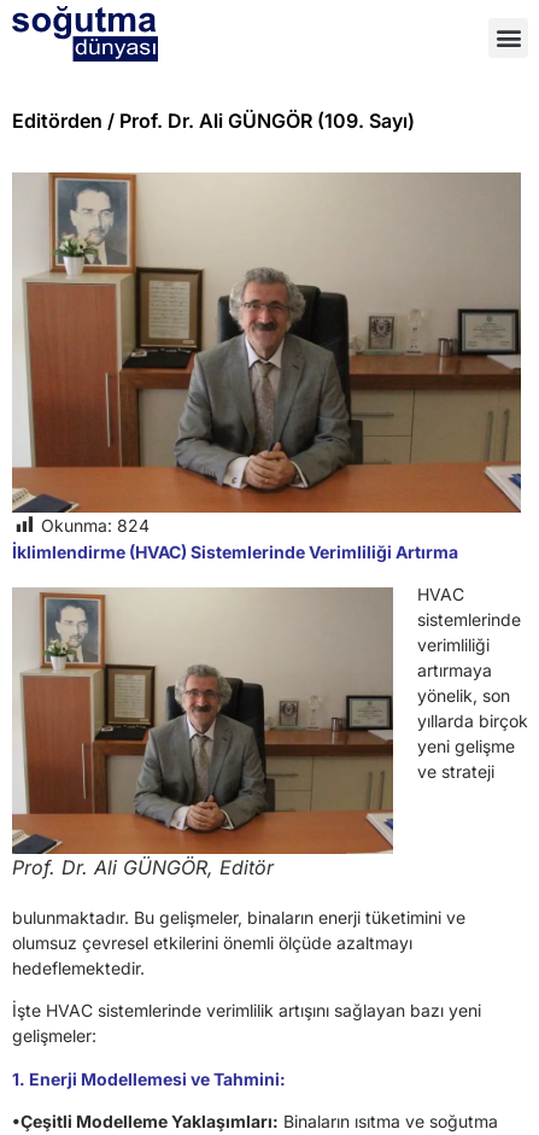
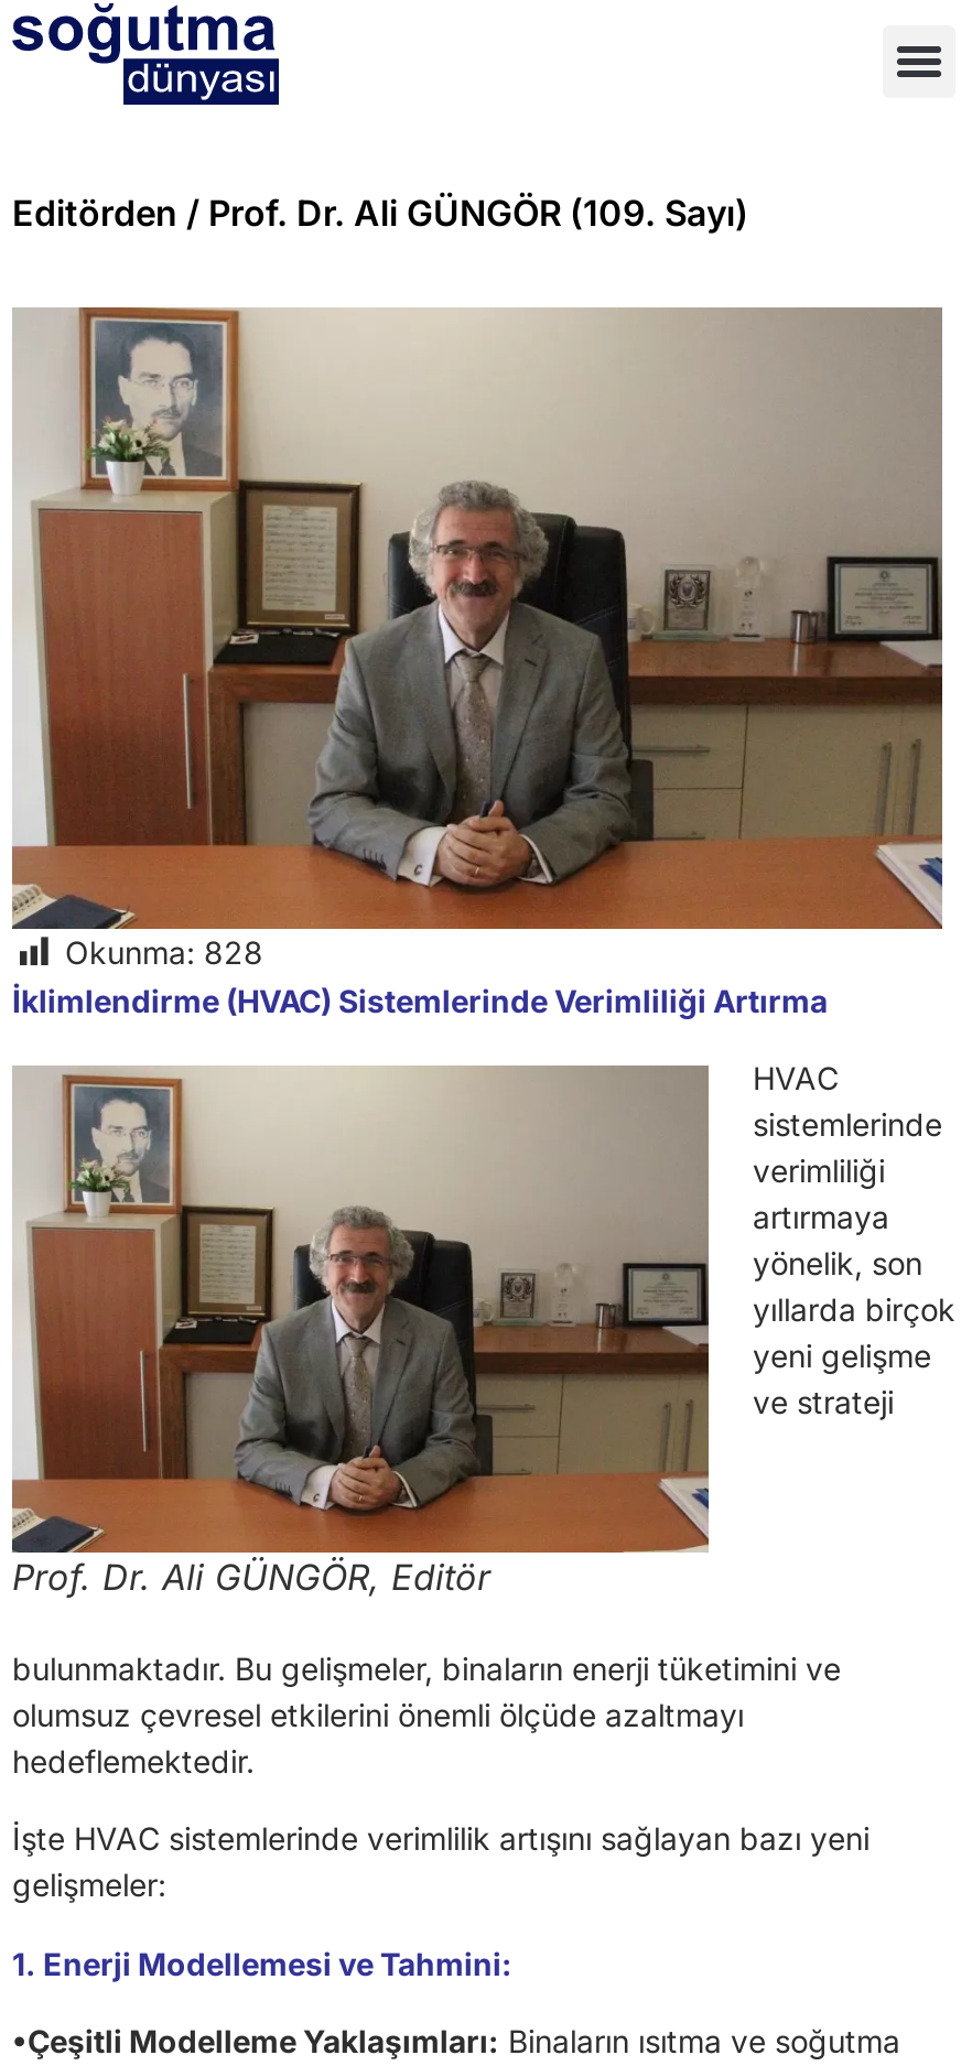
- Okunma: 824
+ Okunma: 828
